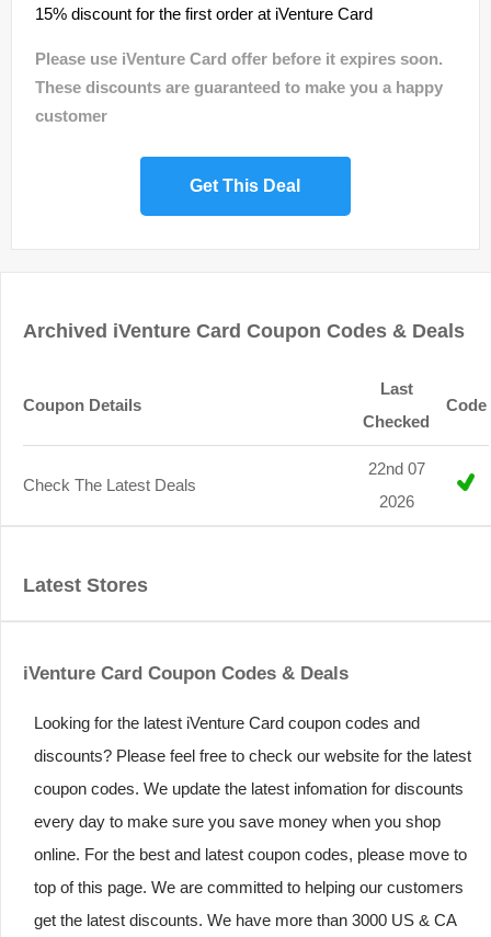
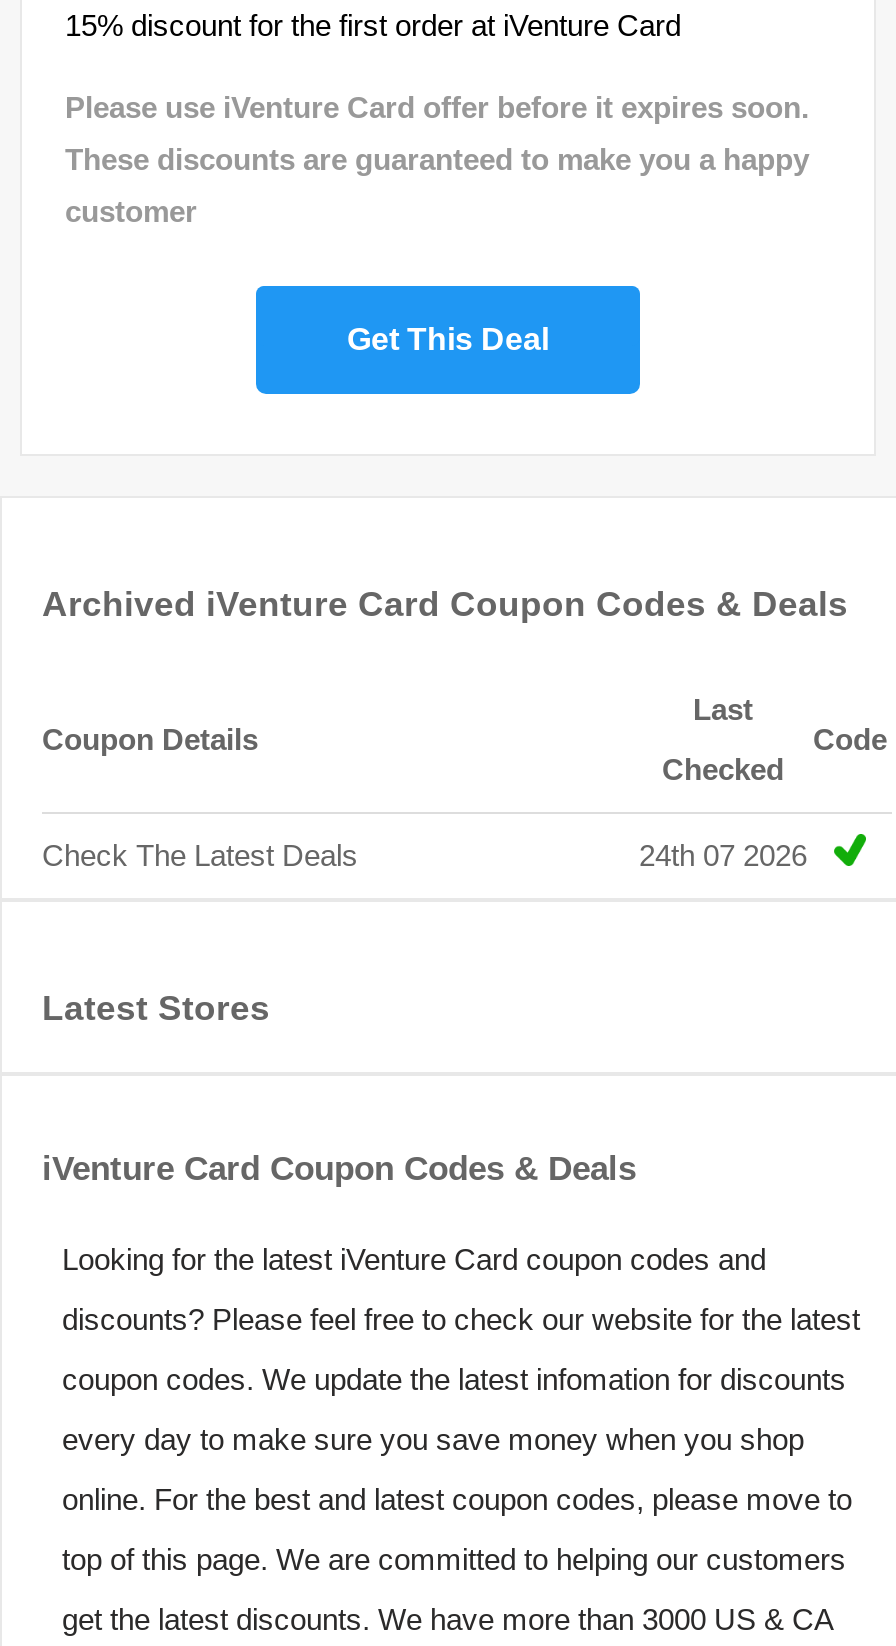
- 22nd 07
- 2026
+ 24th 07 2026
